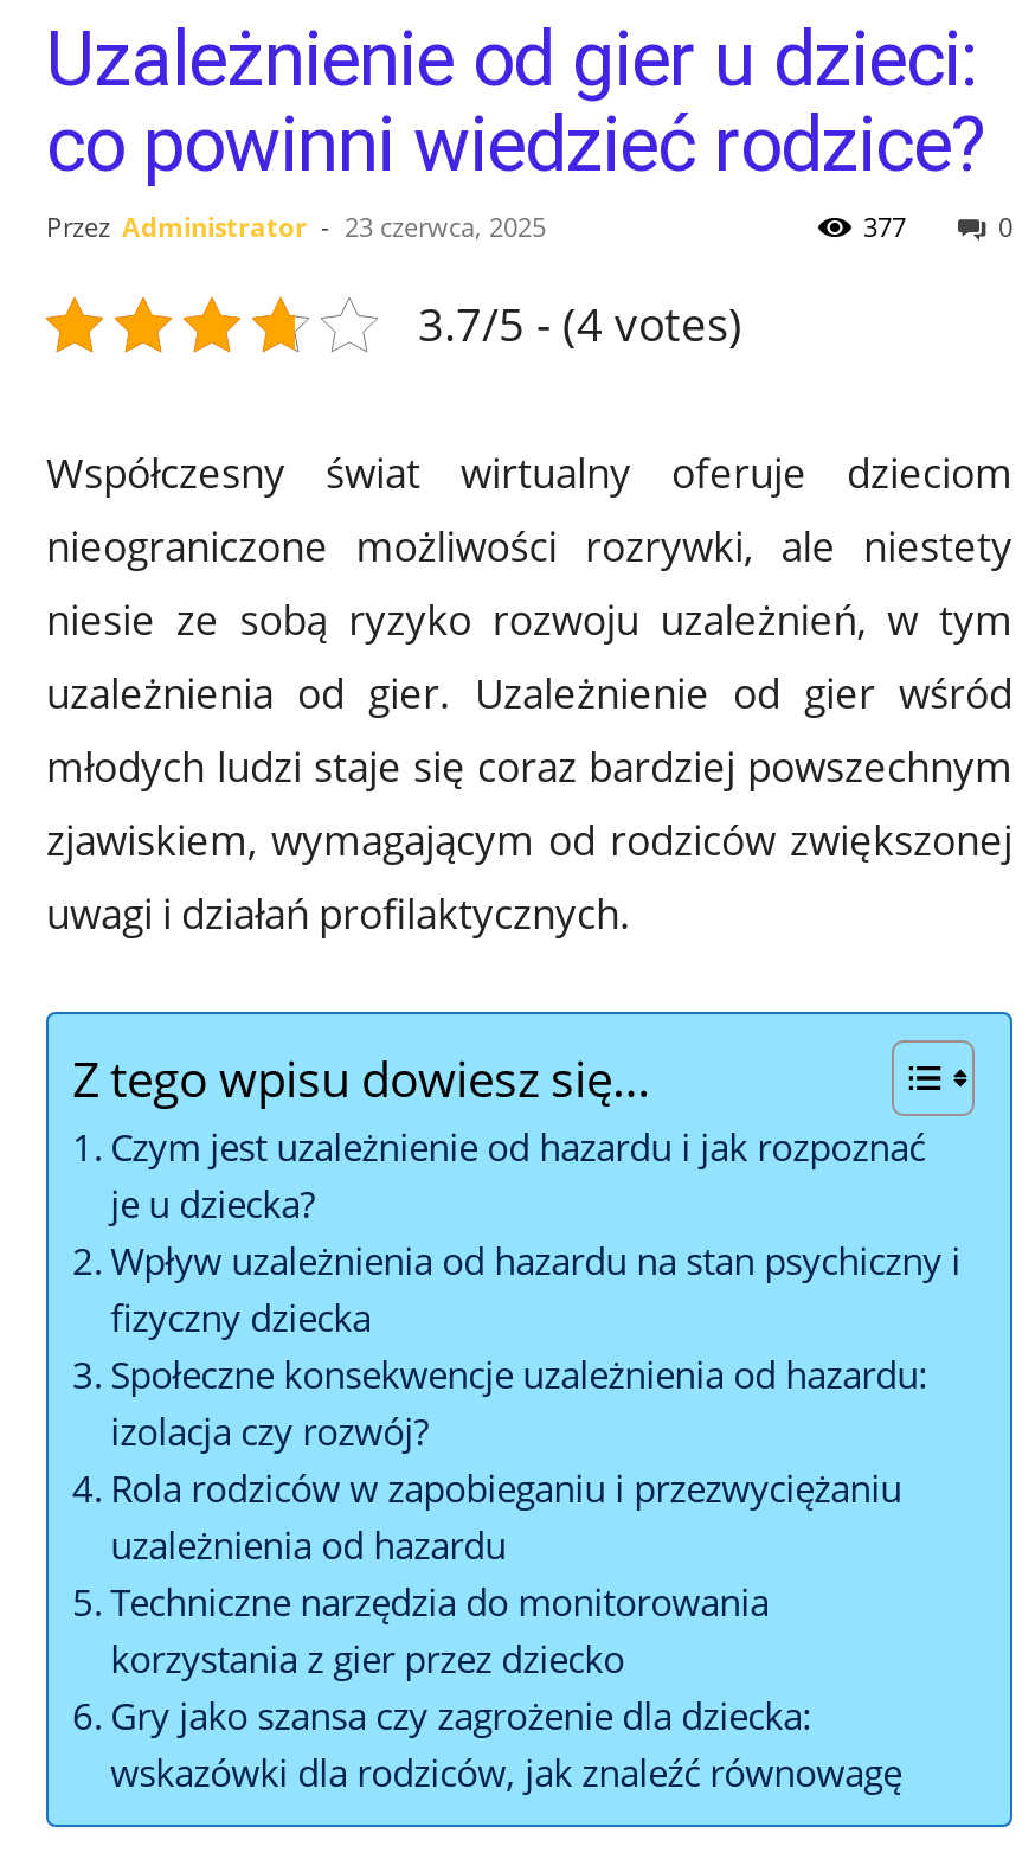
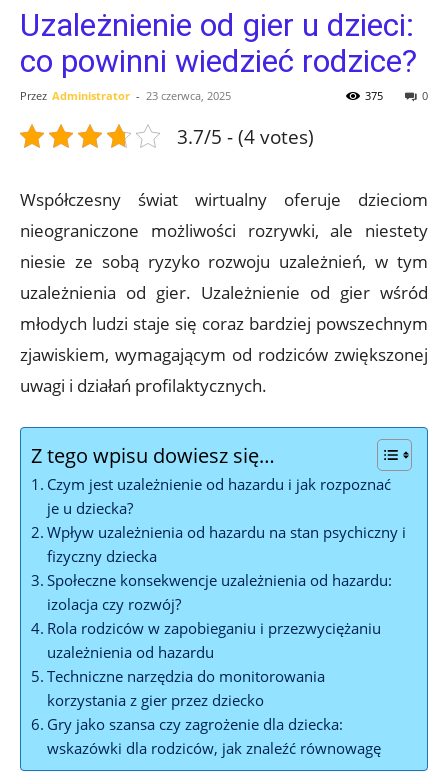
- 377
+ 375
